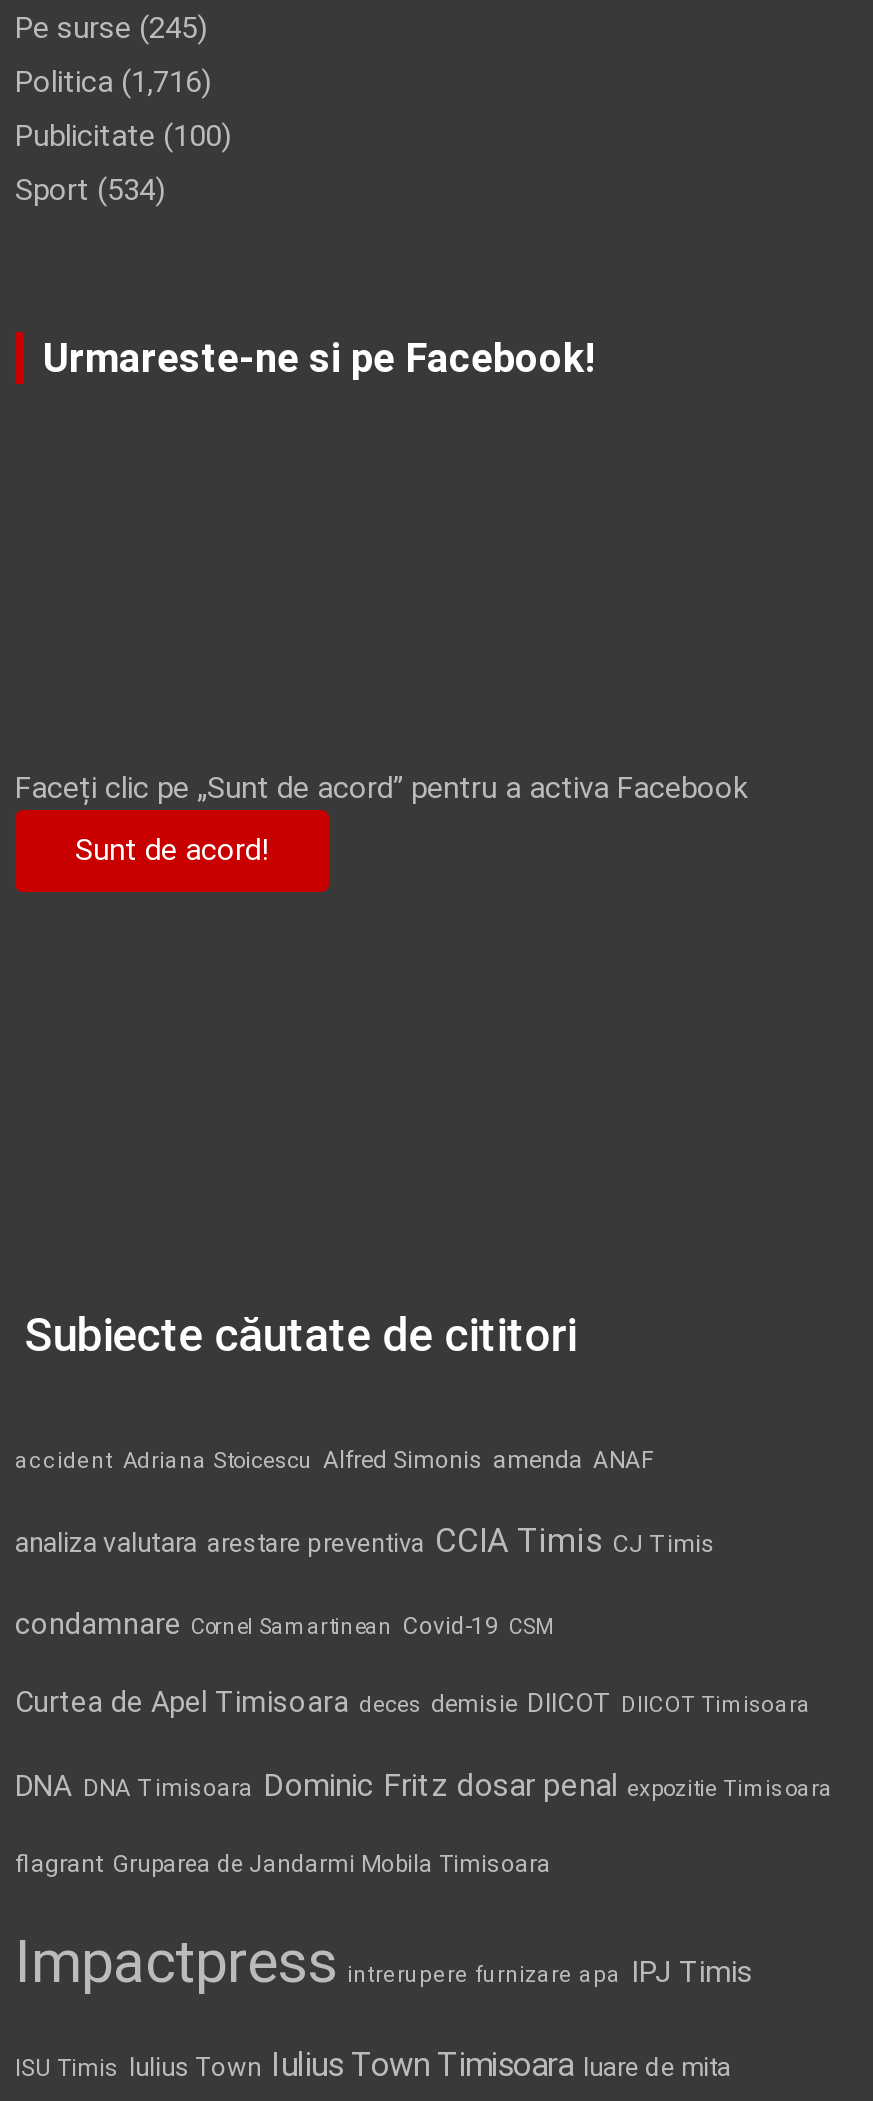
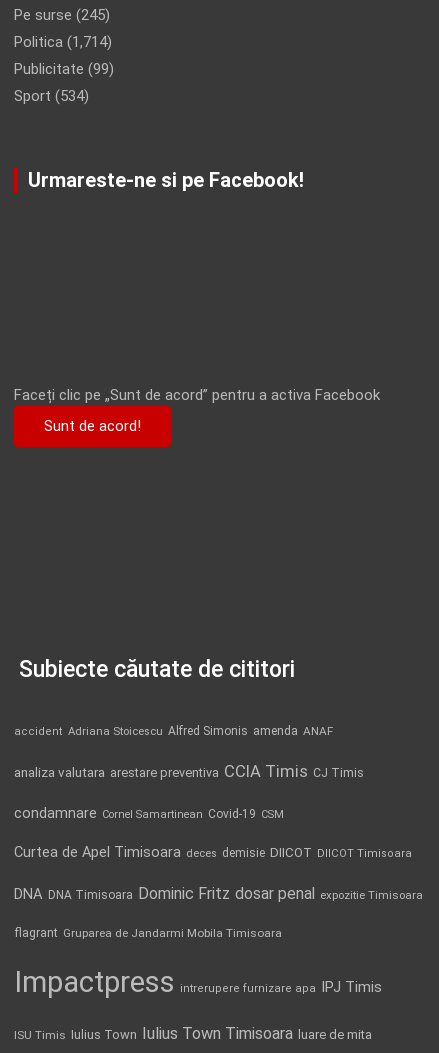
- Politica (1,716)
+ Politica (1,714)

- Publicitate (100)
+ Publicitate (99)
